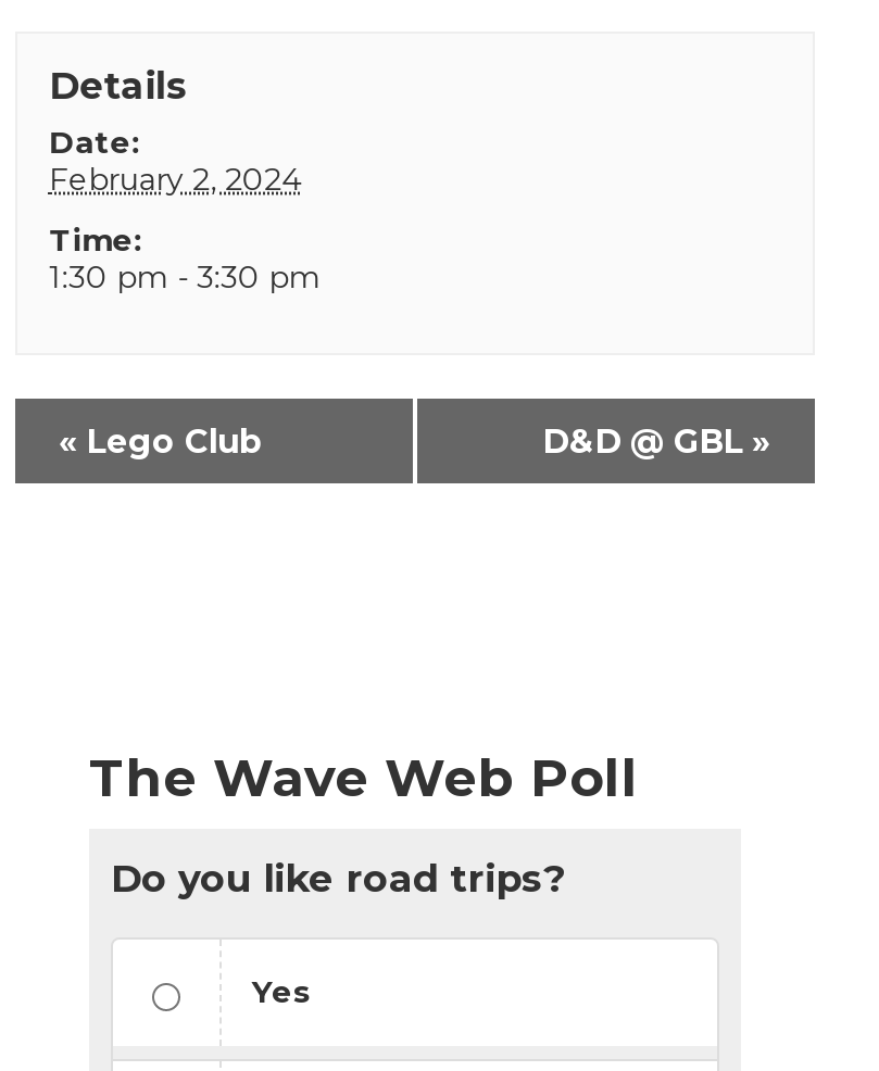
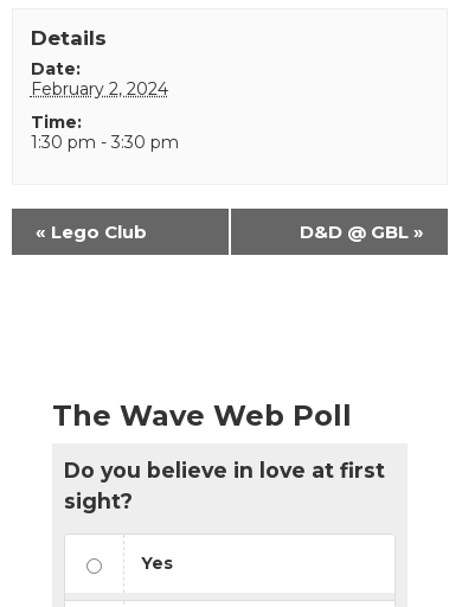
- Do you like road trips?
+ Do you believe in love at first
+ sight?
